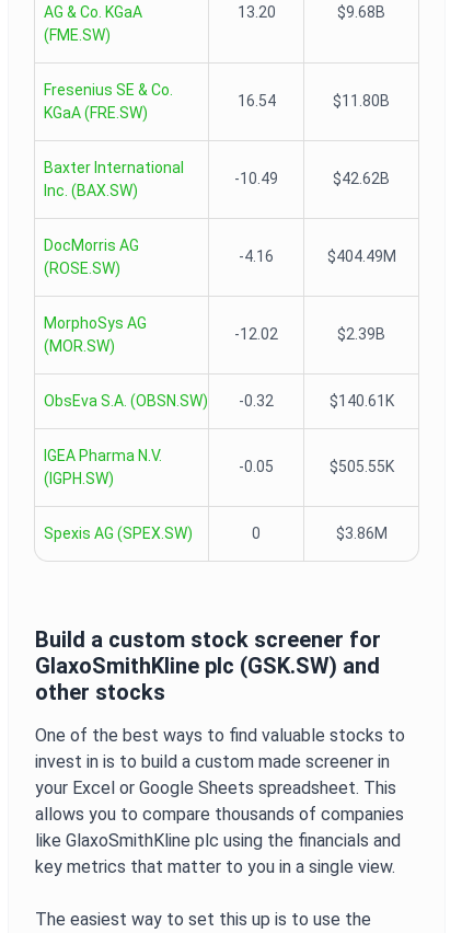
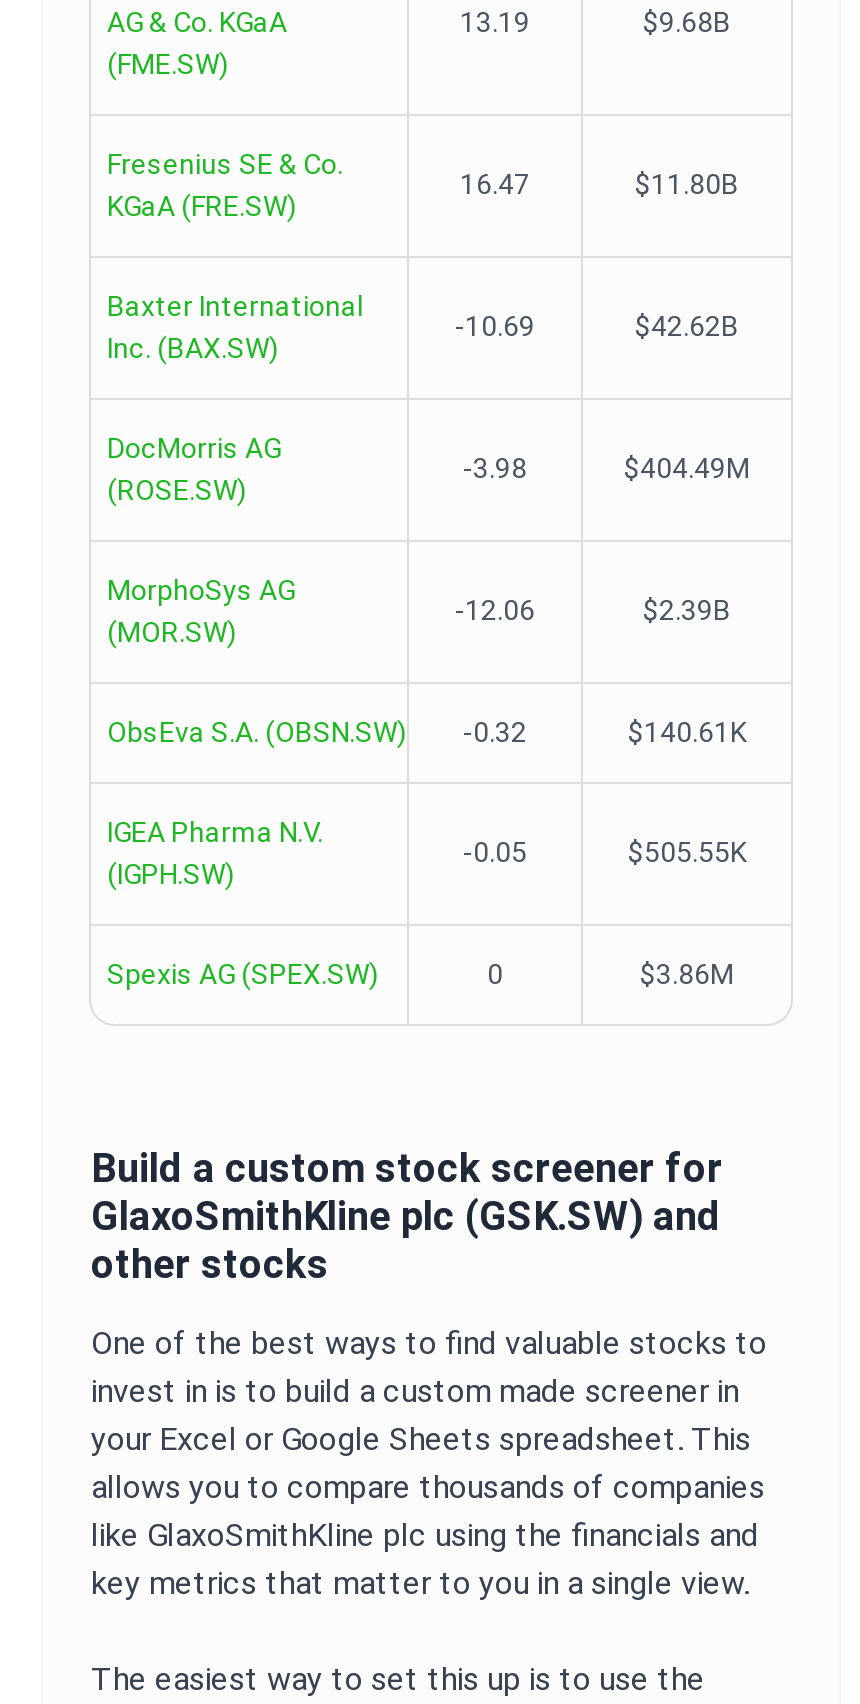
- 13.20
+ 13.19

- 16.54
+ 16.47

- -10.49
+ -10.69

- -4.16
+ -3.98

- -12.02
+ -12.06
